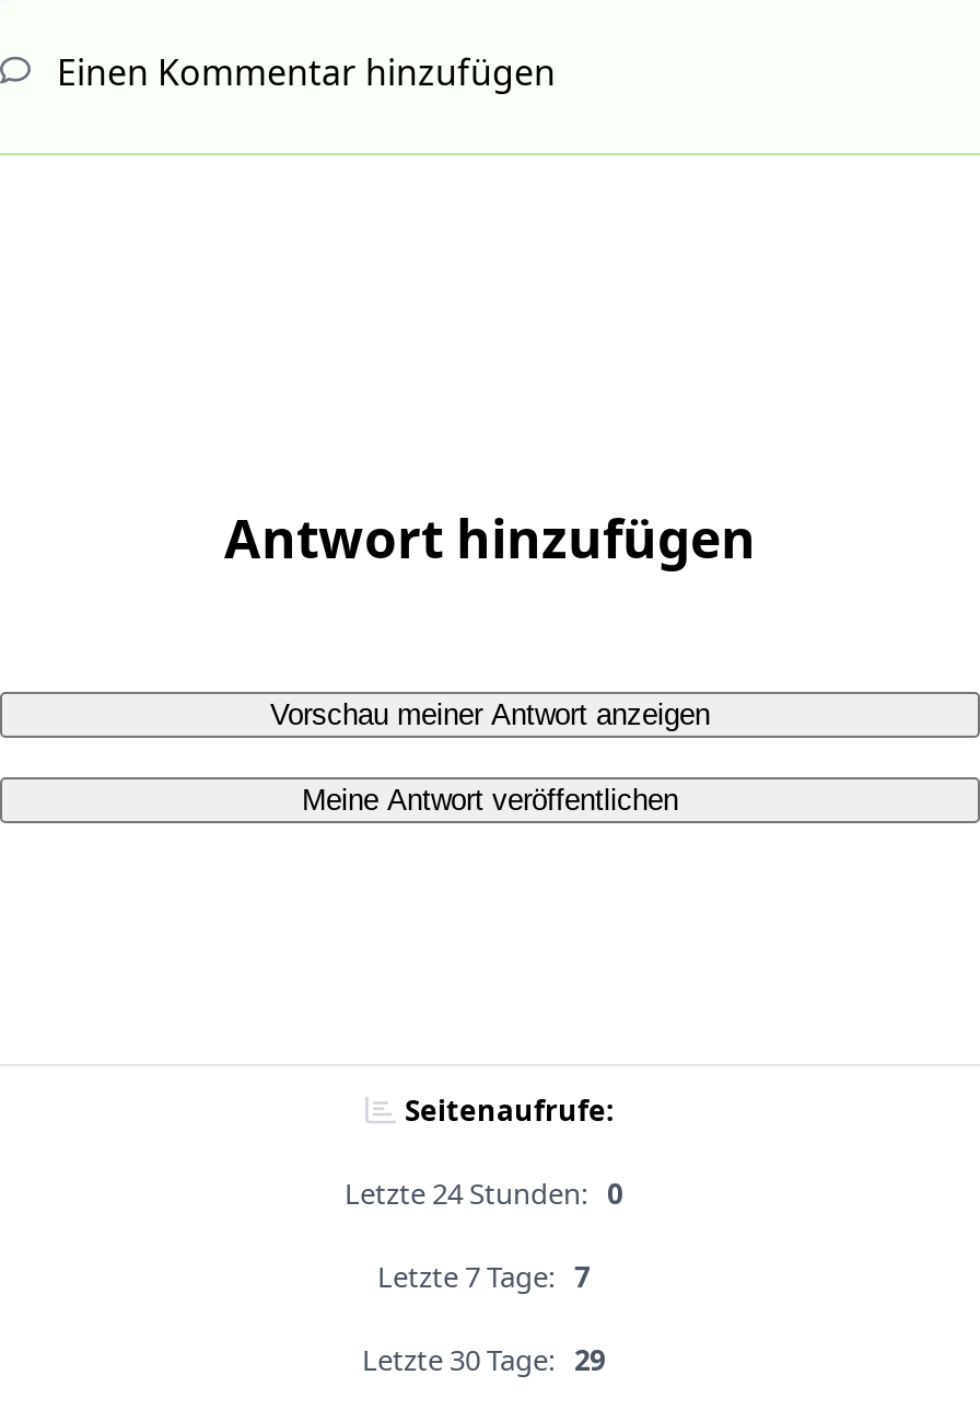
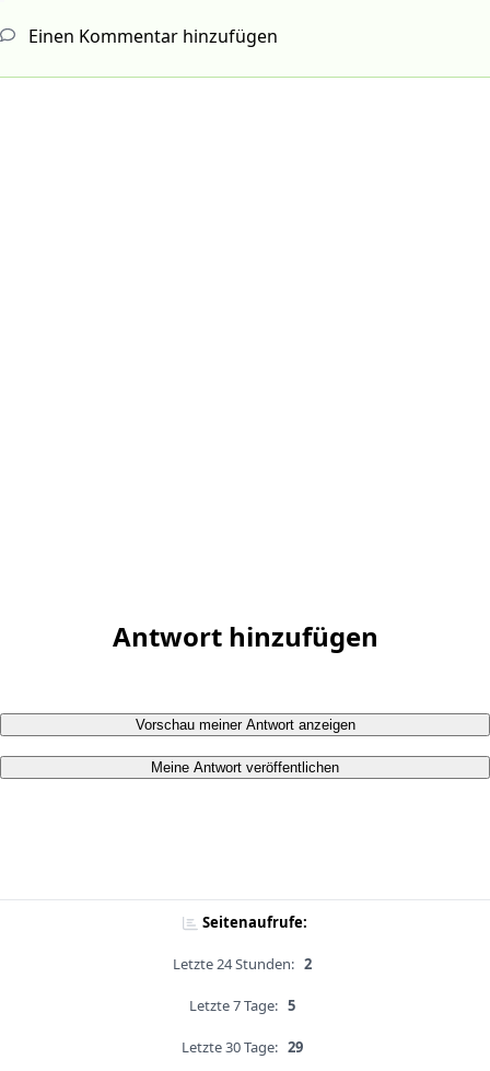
- Letzte 24 Stunden: 0
+ Letzte 24 Stunden: 2

- Letzte 7 Tage: 7
+ Letzte 7 Tage: 5
